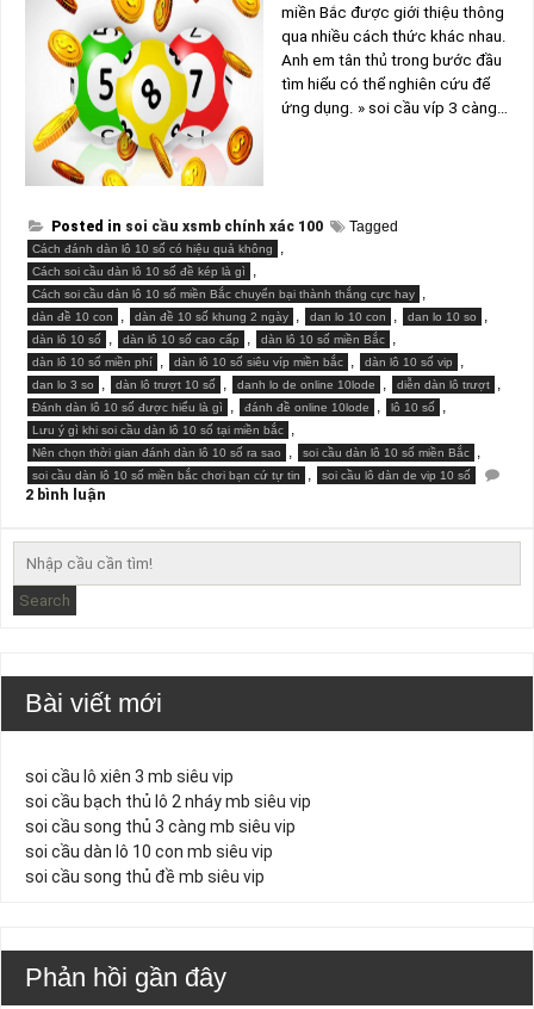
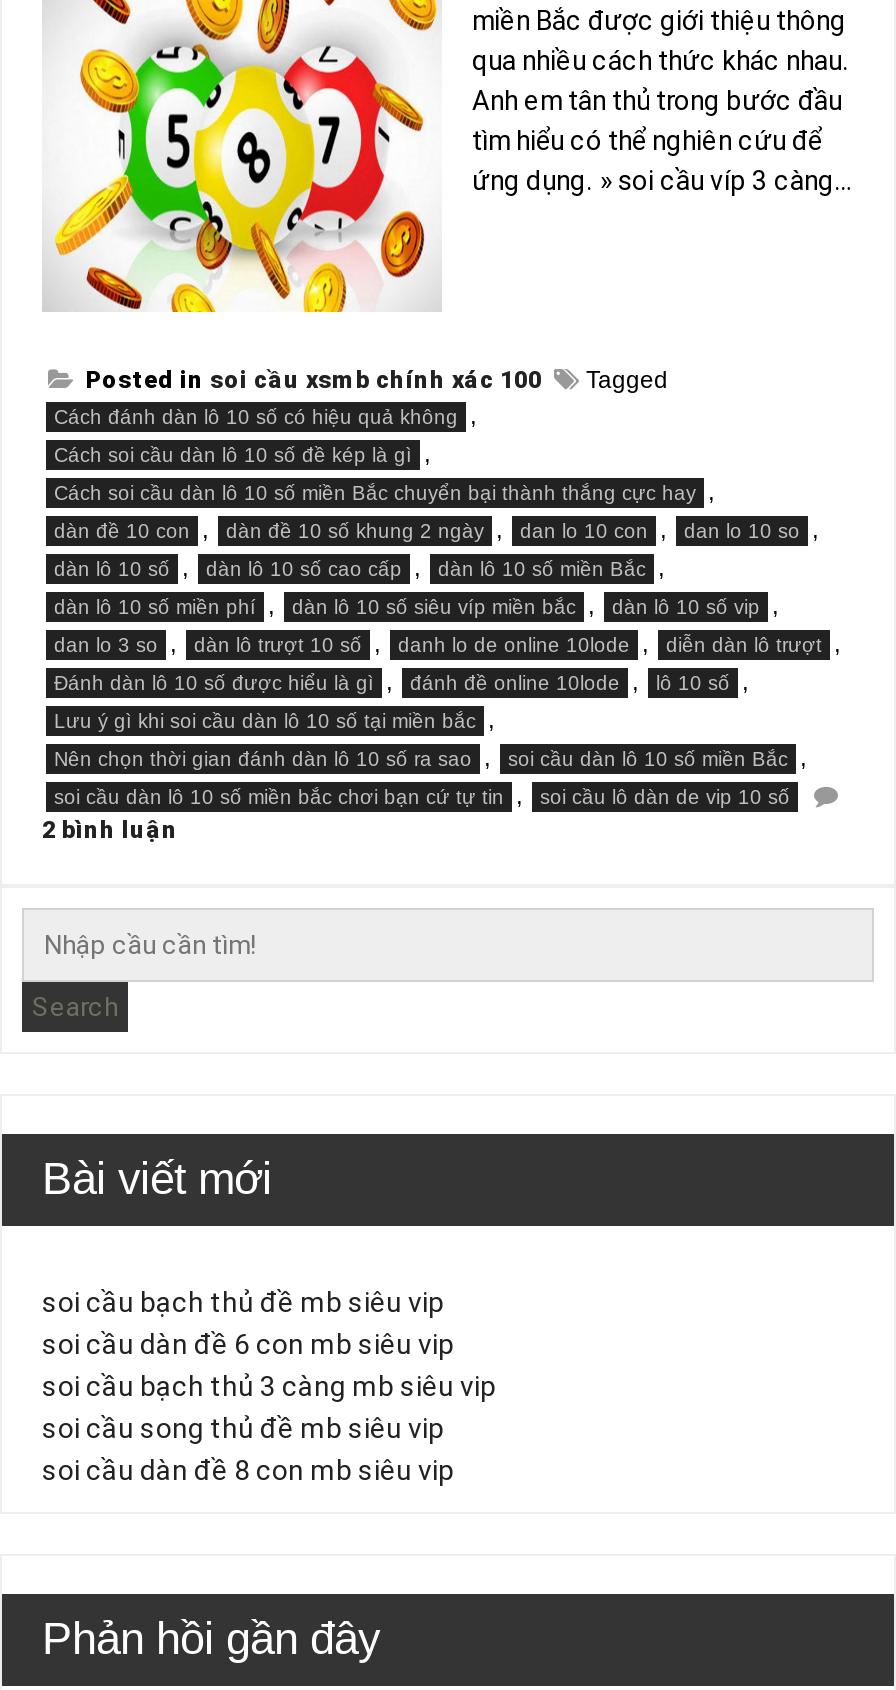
- soi cầu lô xiên 3 mb siêu vip
- soi cầu bạch thủ lô 2 nháy mb siêu vip
- soi cầu song thủ 3 càng mb siêu vip
- soi cầu dàn lô 10 con mb siêu vip
+ soi cầu bạch thủ đề mb siêu vip
+ soi cầu dàn đề 6 con mb siêu vip
+ soi cầu bạch thủ 3 càng mb siêu vip

moved up: soi cầu song thủ đề mb siêu vip

+ soi cầu dàn đề 8 con mb siêu vip
